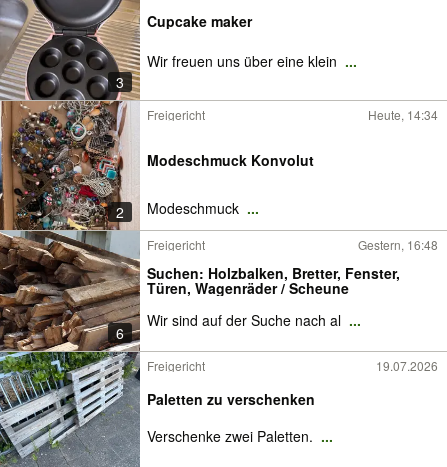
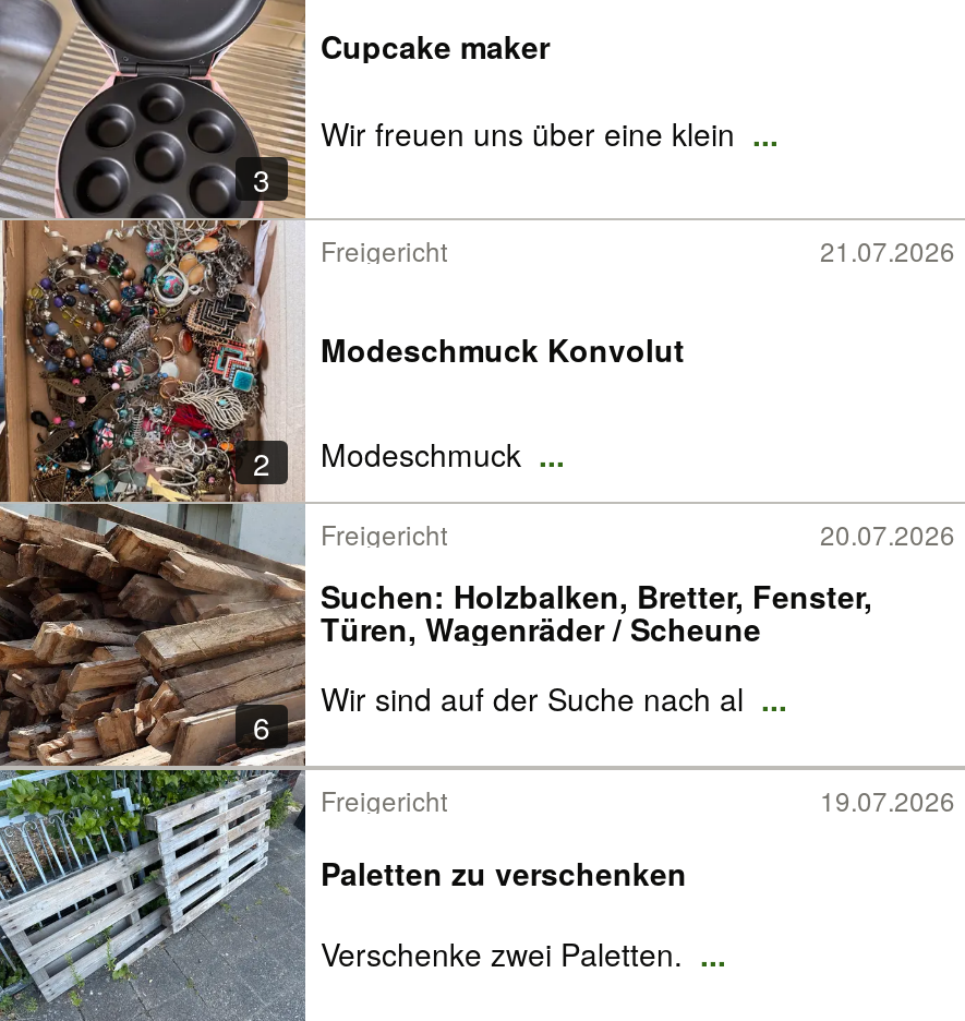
- Heute, 14:34
+ 21.07.2026

- Gestern, 16:48
+ 20.07.2026
